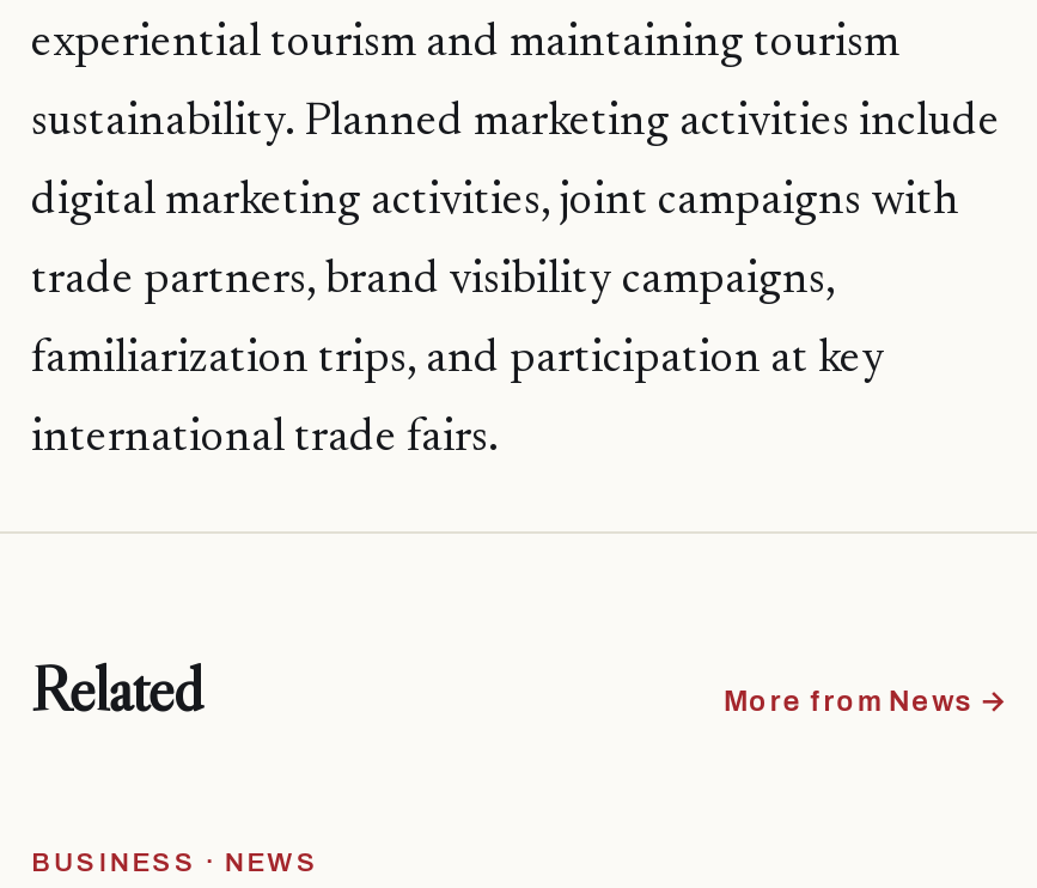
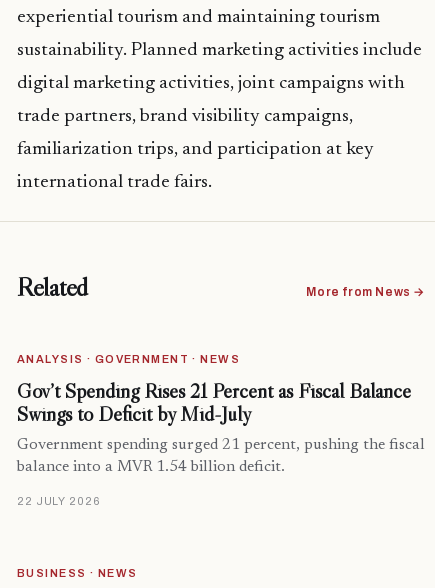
+ ANALYSIS · GOVERNMENT · NEWS
+ Gov’t Spending Rises 21 Percent as Fiscal Balance
+ Swings to Deficit by Mid-July
+ Government spending surged 21 percent, pushing the fiscal
+ balance into a MVR 1.54 billion deficit.
+ 22 JULY 2026
